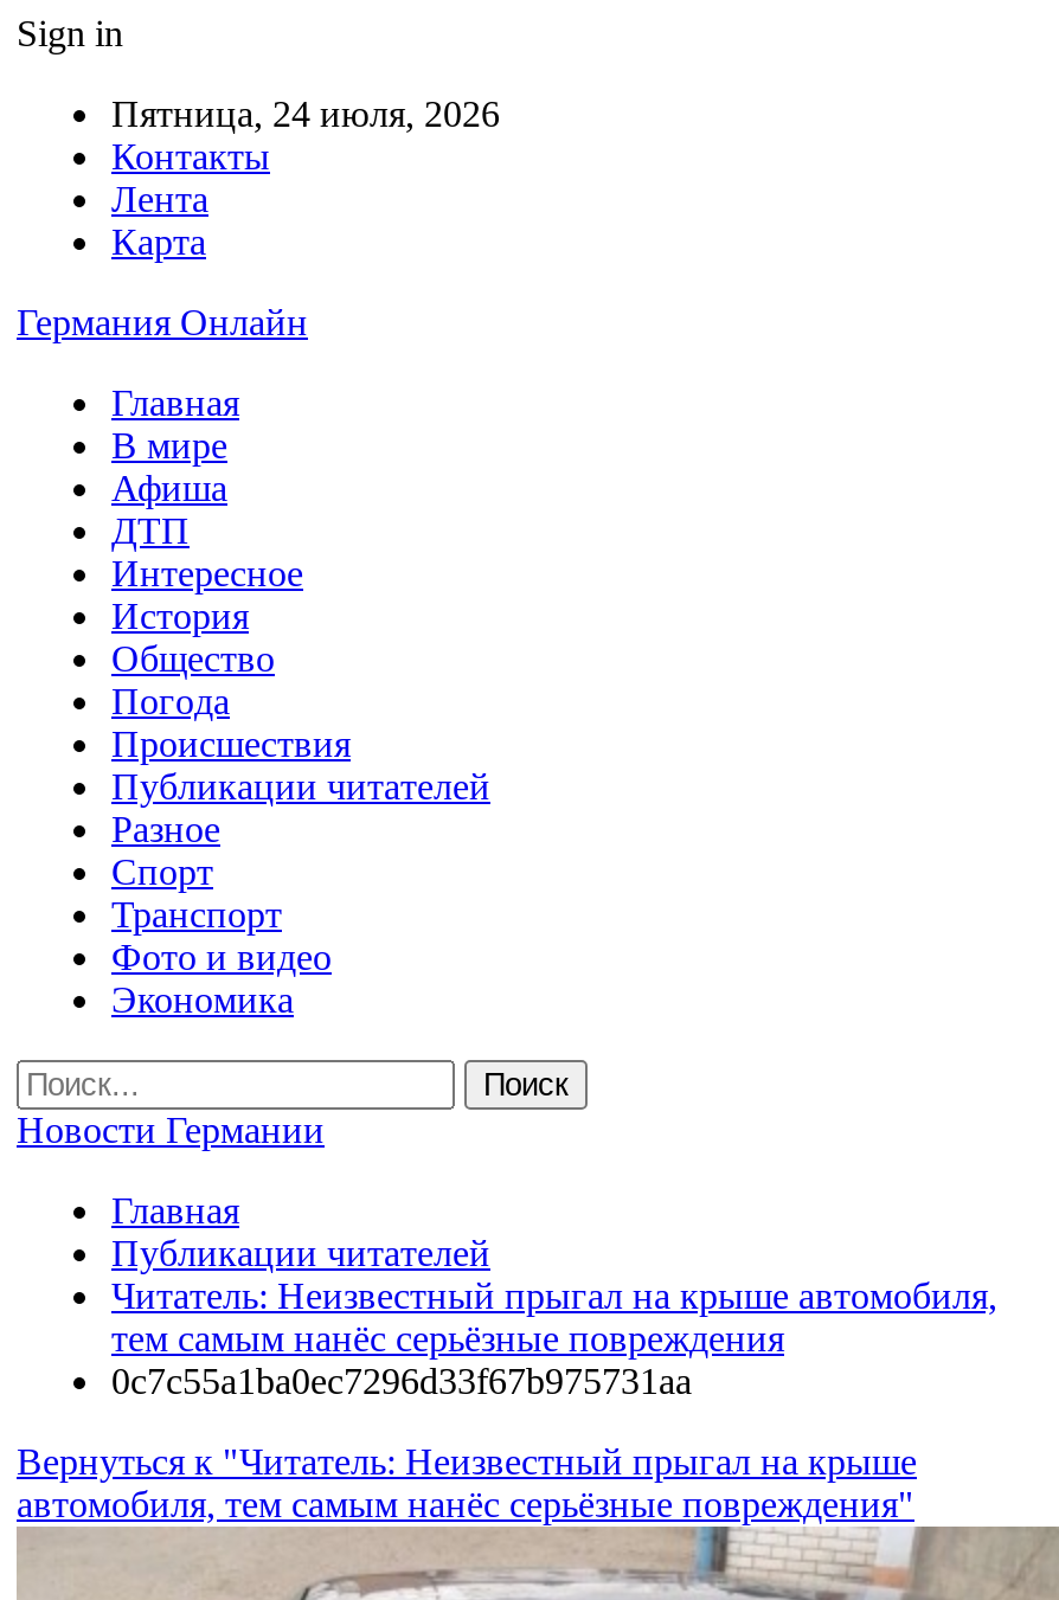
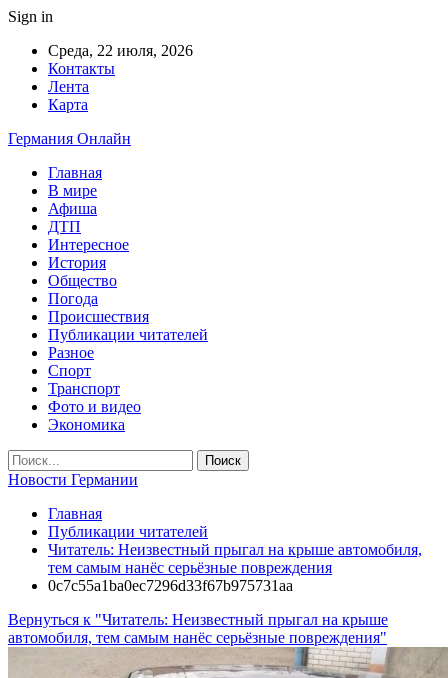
- Пятница, 24 июля, 2026
+ Среда, 22 июля, 2026
